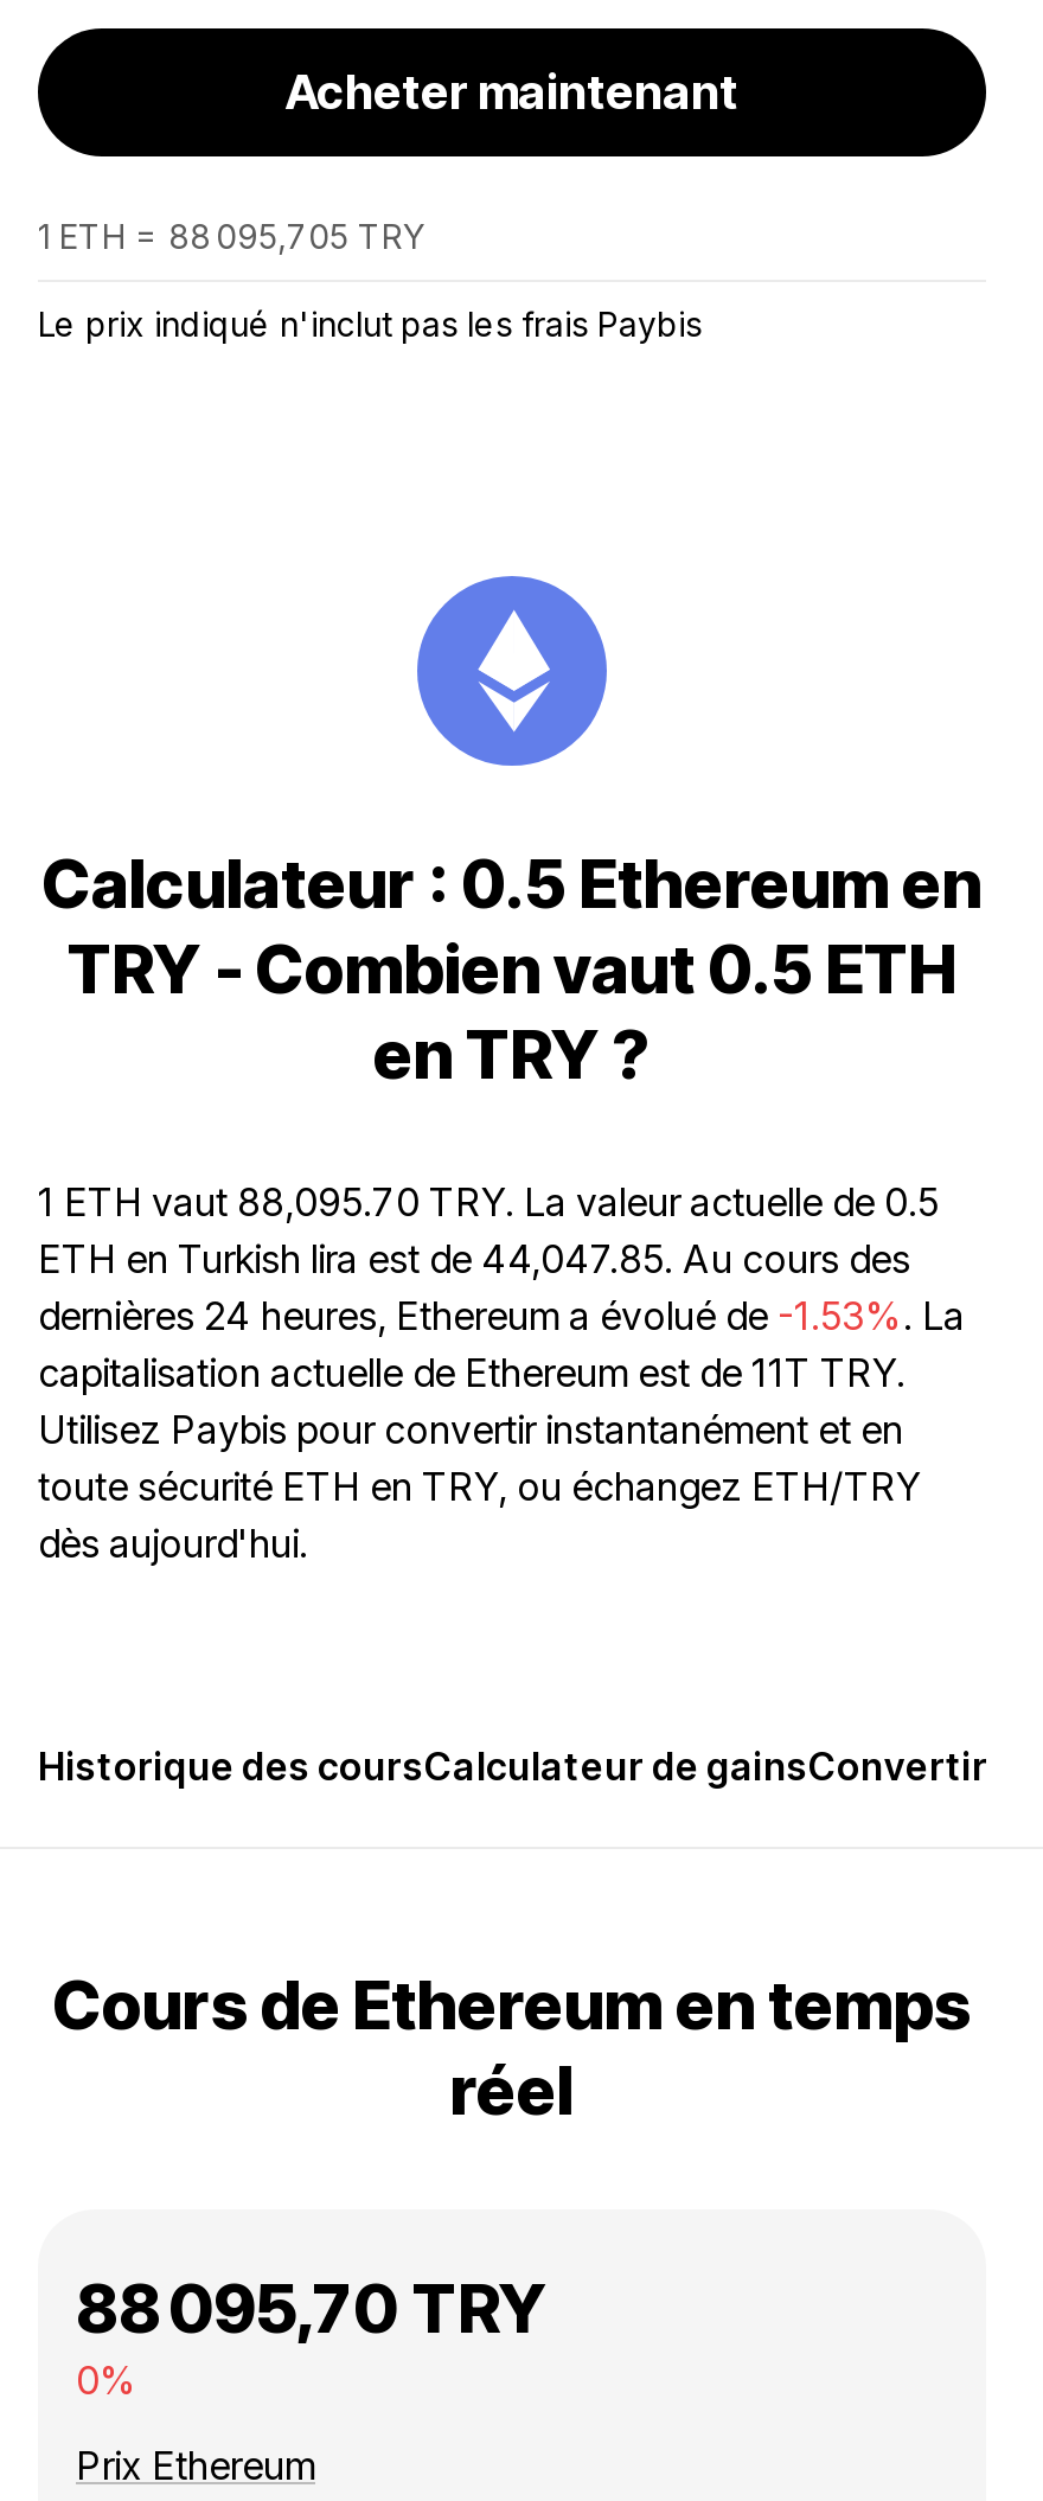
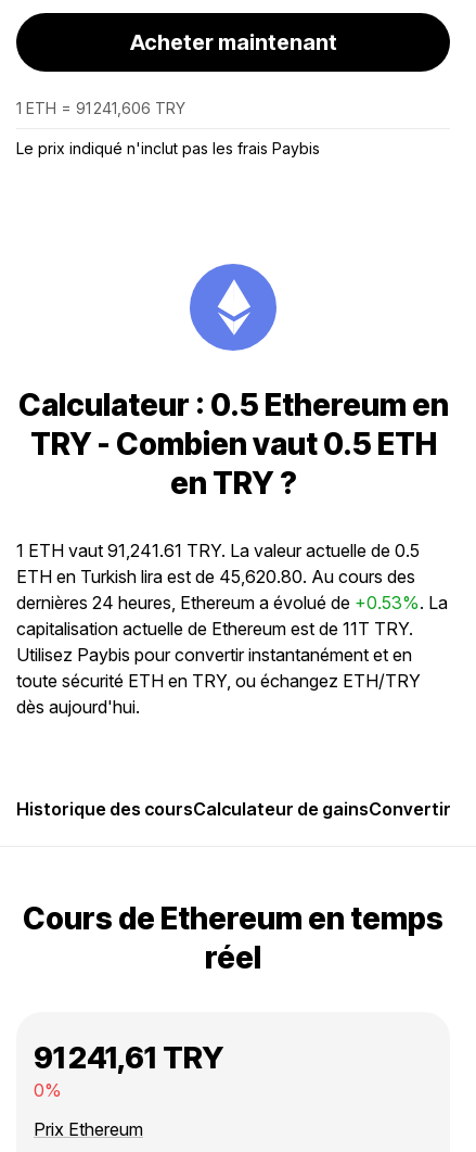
- 1 ETH = 88 095,705 TRY
+ 1 ETH = 91 241,606 TRY

- 1 ETH vaut 88,095.70 TRY. La valeur actuelle de 0.5
+ 1 ETH vaut 91,241.61 TRY. La valeur actuelle de 0.5

- ETH en Turkish lira est de 44,047.85. Au cours des
+ ETH en Turkish lira est de 45,620.80. Au cours des

- dernières 24 heures, Ethereum a évolué de -1.53%. La
+ dernières 24 heures, Ethereum a évolué de +0.53%. La

- 88 095,70 TRY
+ 91 241,61 TRY
